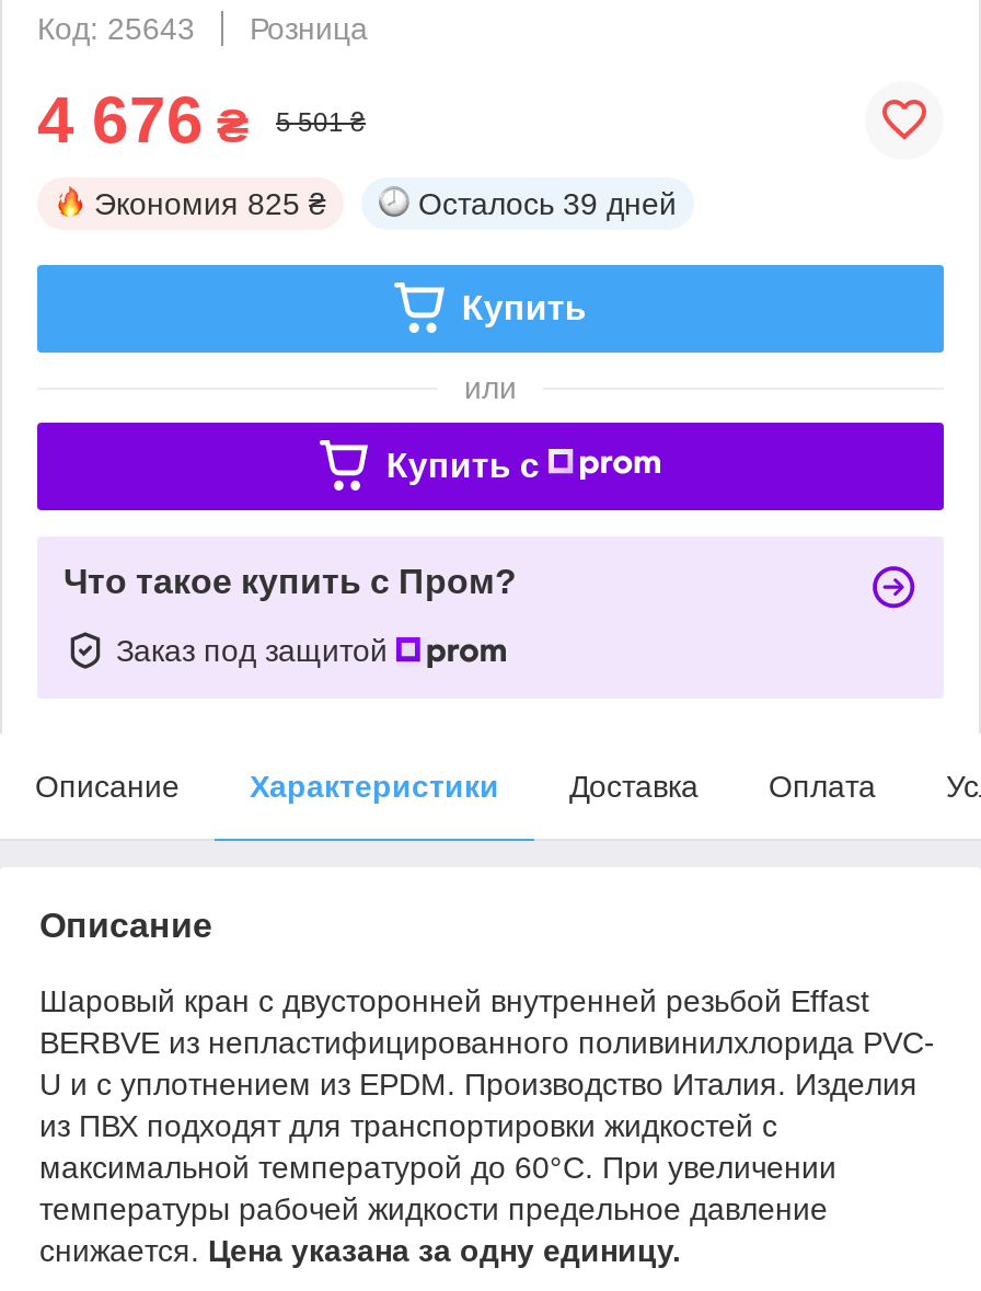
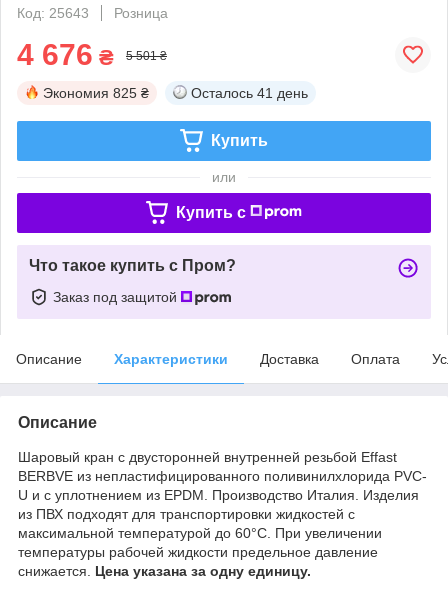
- Осталось 39 дней
+ Осталось 41 день
